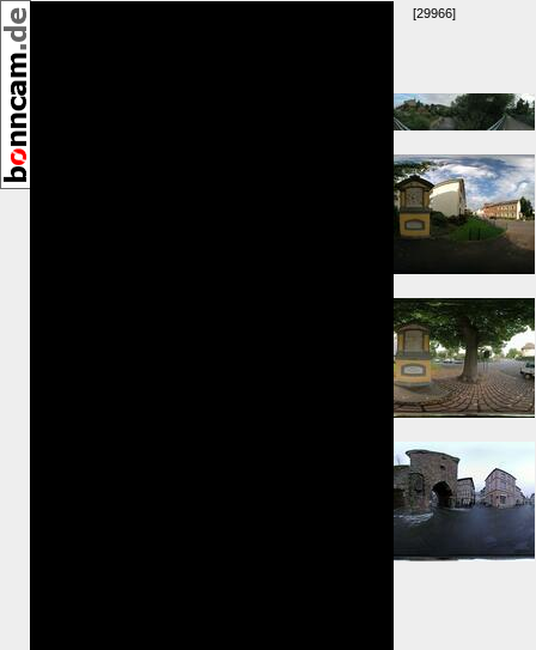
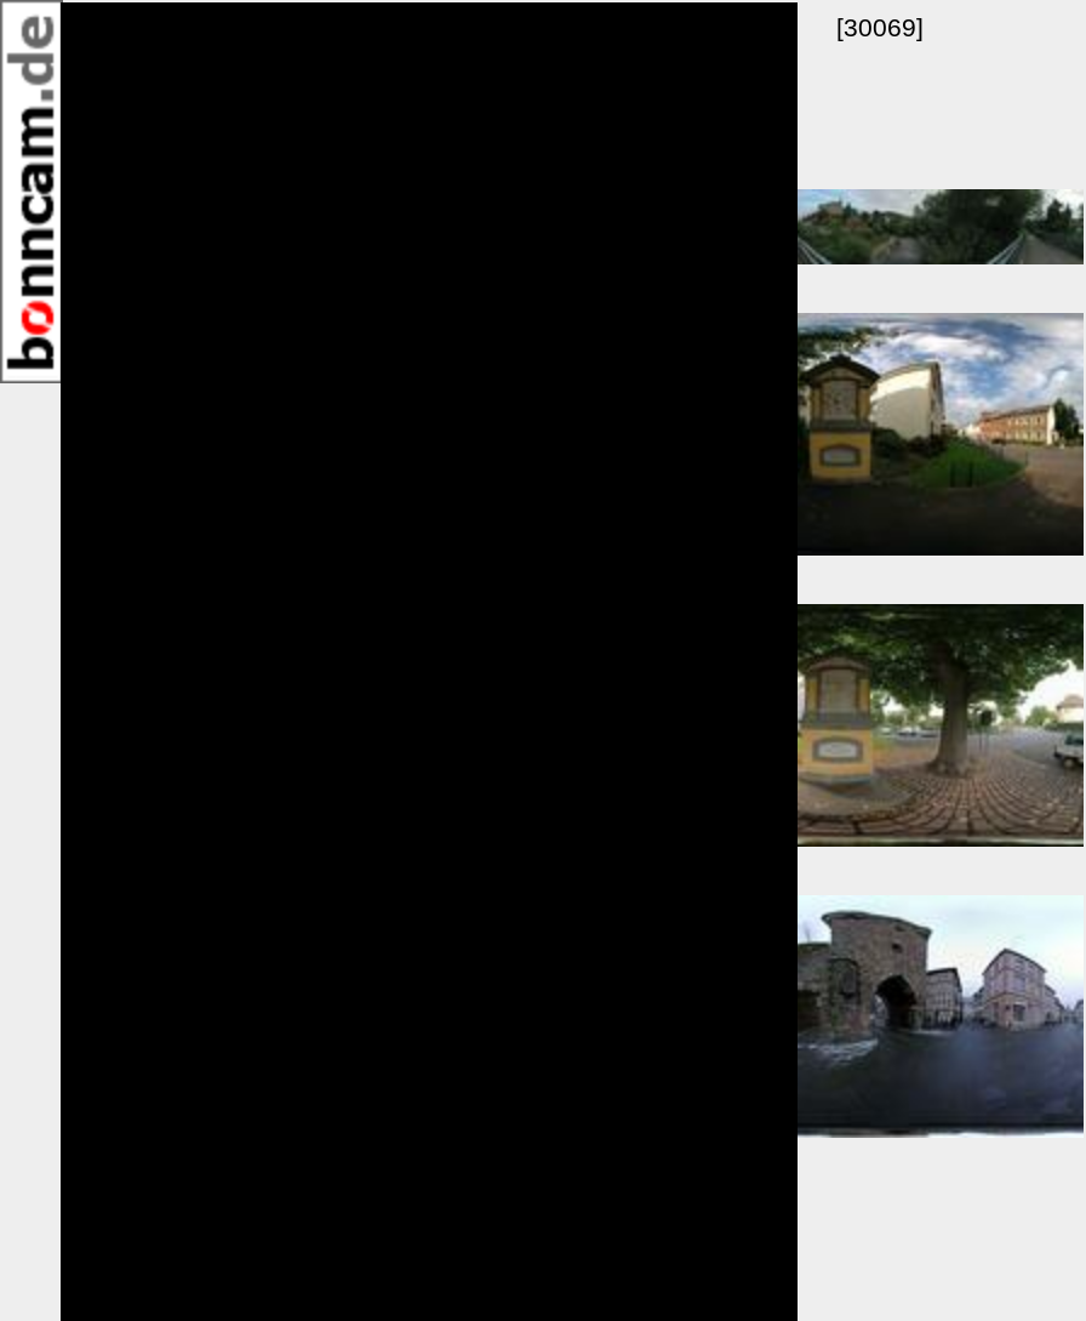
- [29966]
+ [30069]
